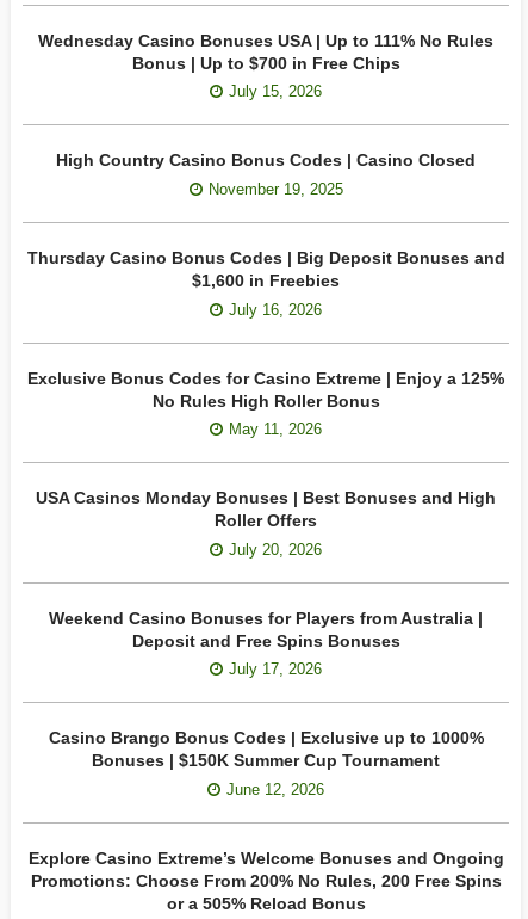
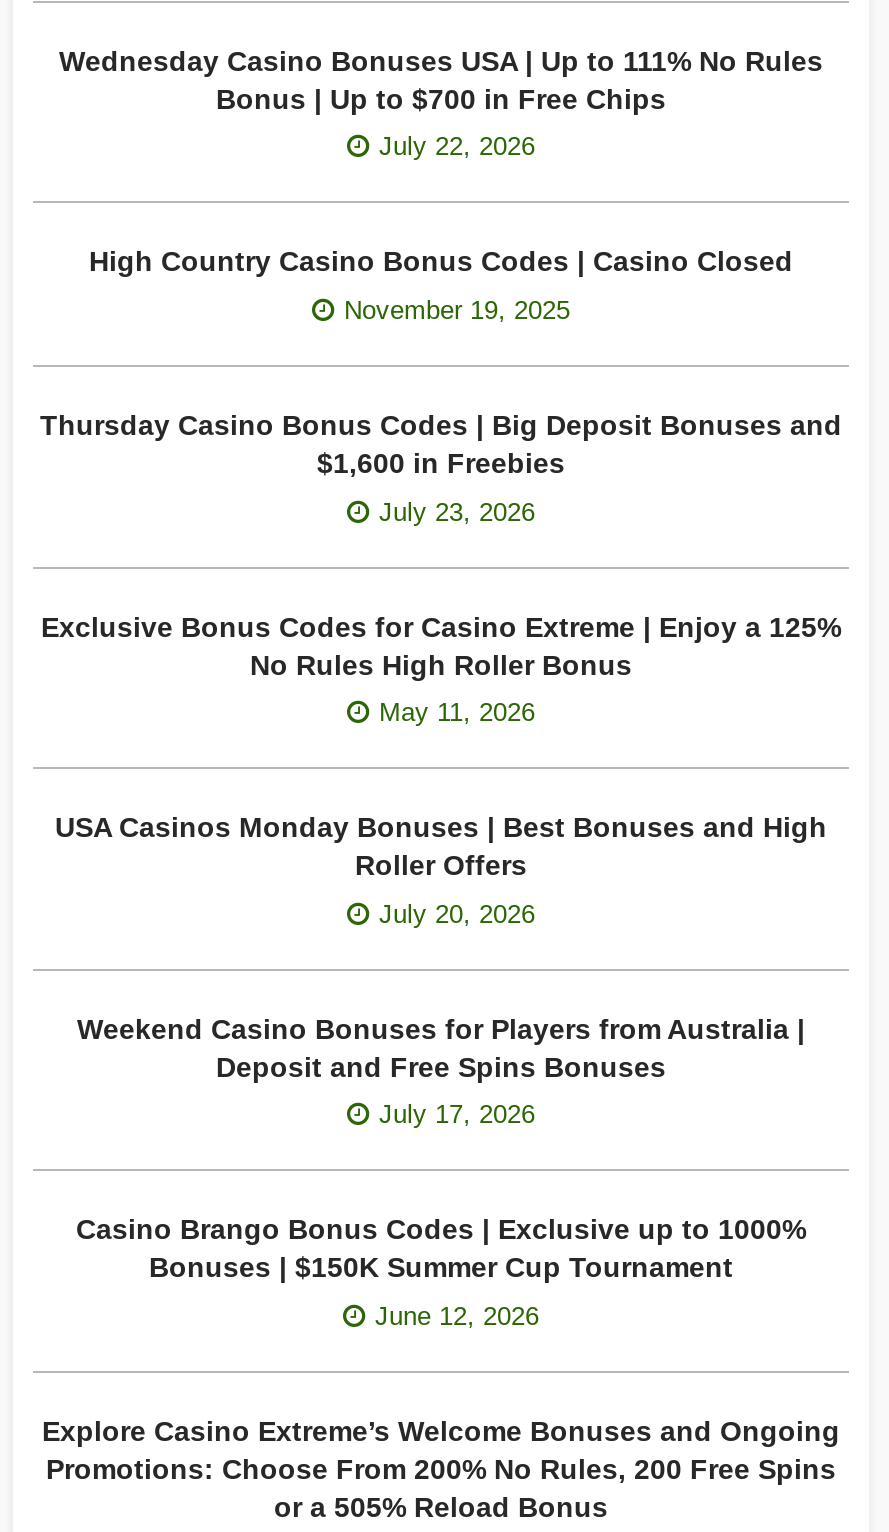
- July 15, 2026
+ July 22, 2026

- July 16, 2026
+ July 23, 2026
